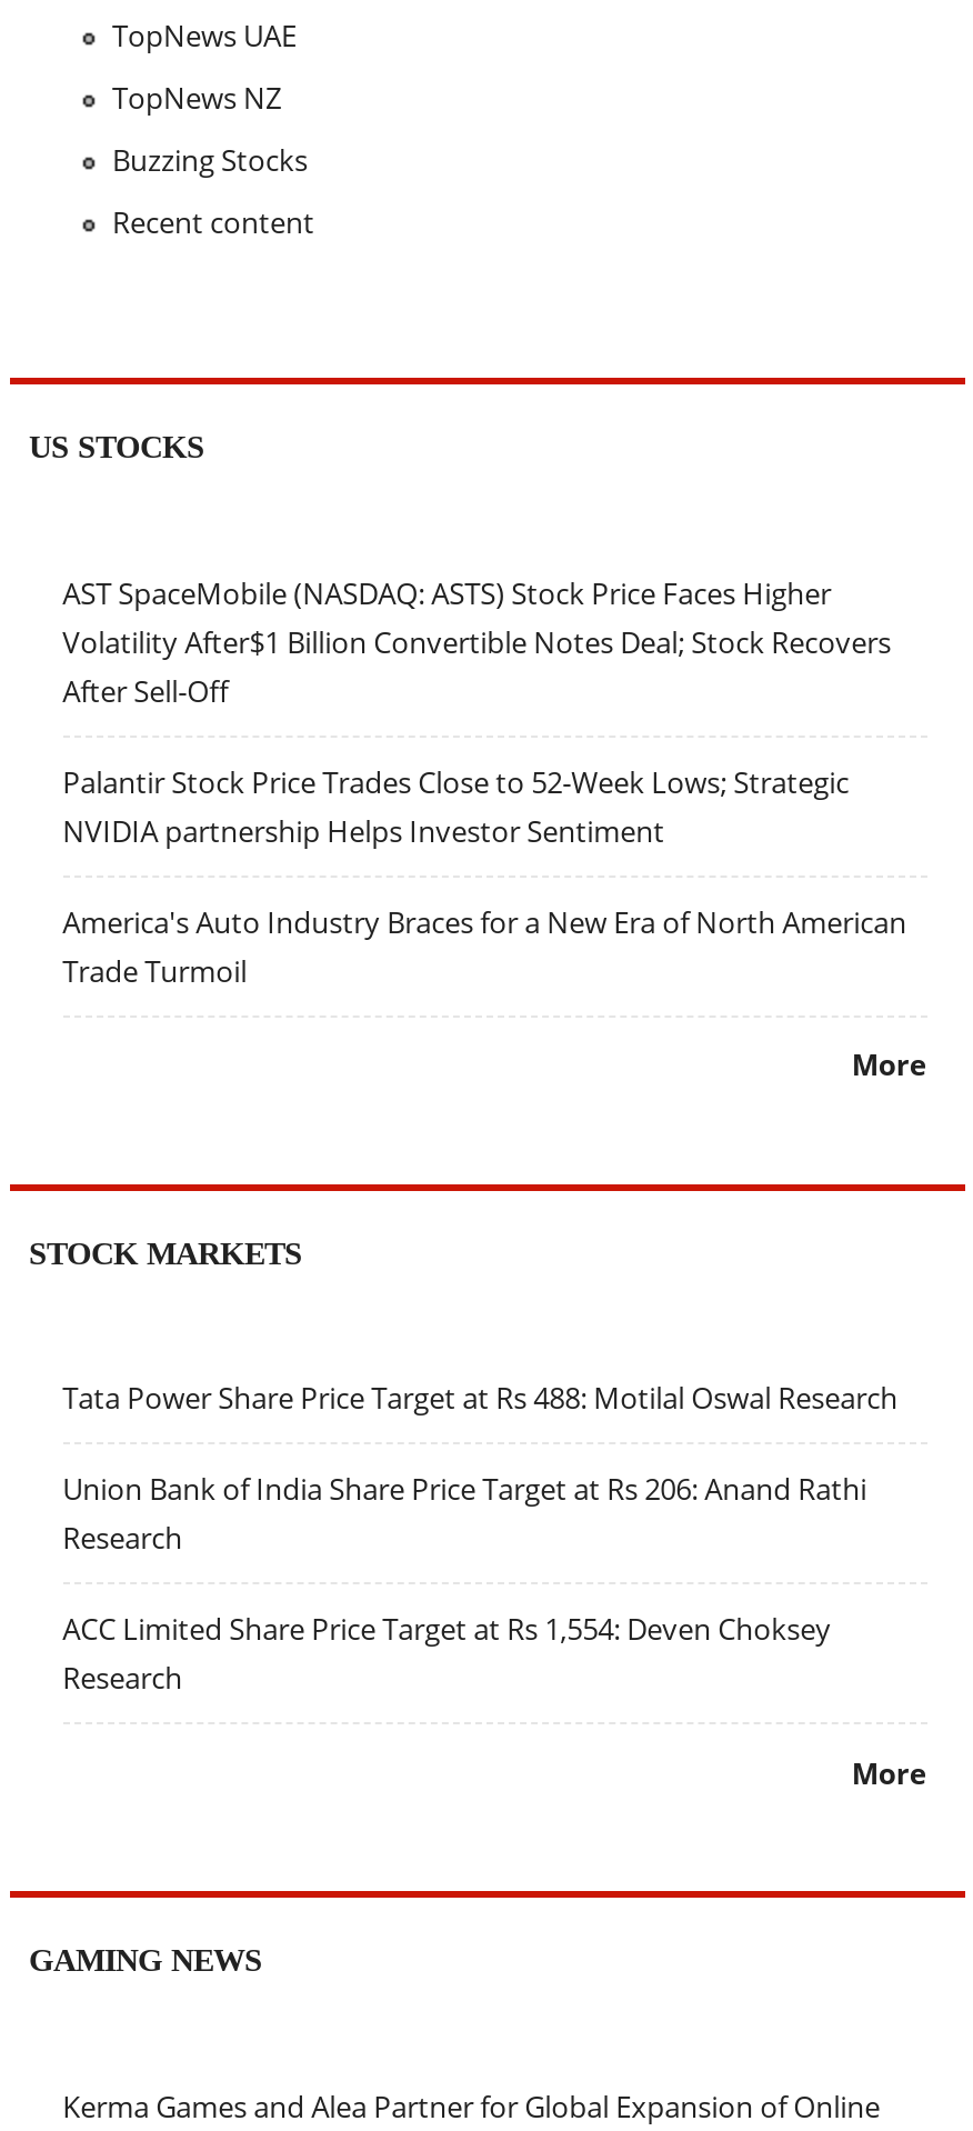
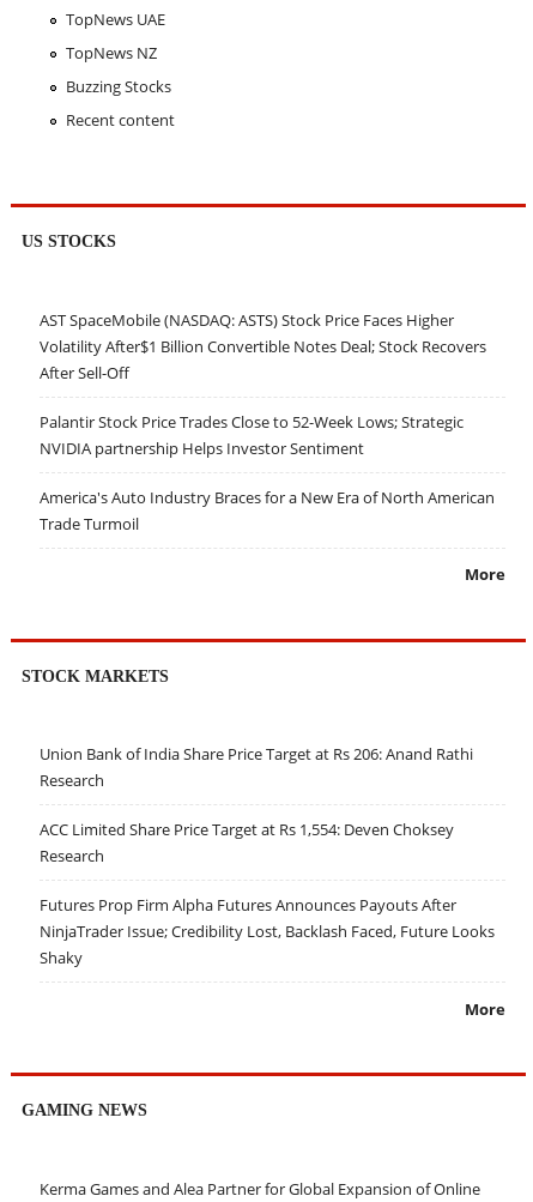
- Tata Power Share Price Target at Rs 488: Motilal Oswal Research

moved up: Union Bank of India Share Price Target at Rs 206: Anand Rathi | Research | ACC Limited Share Price Target at Rs 1,554: Deven Choksey | Research

+ Futures Prop Firm Alpha Futures Announces Payouts After
+ NinjaTrader Issue; Credibility Lost, Backlash Faced, Future Looks
+ Shaky
